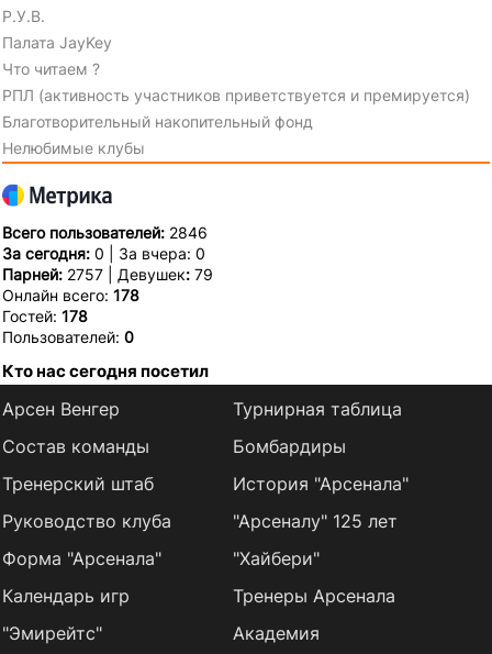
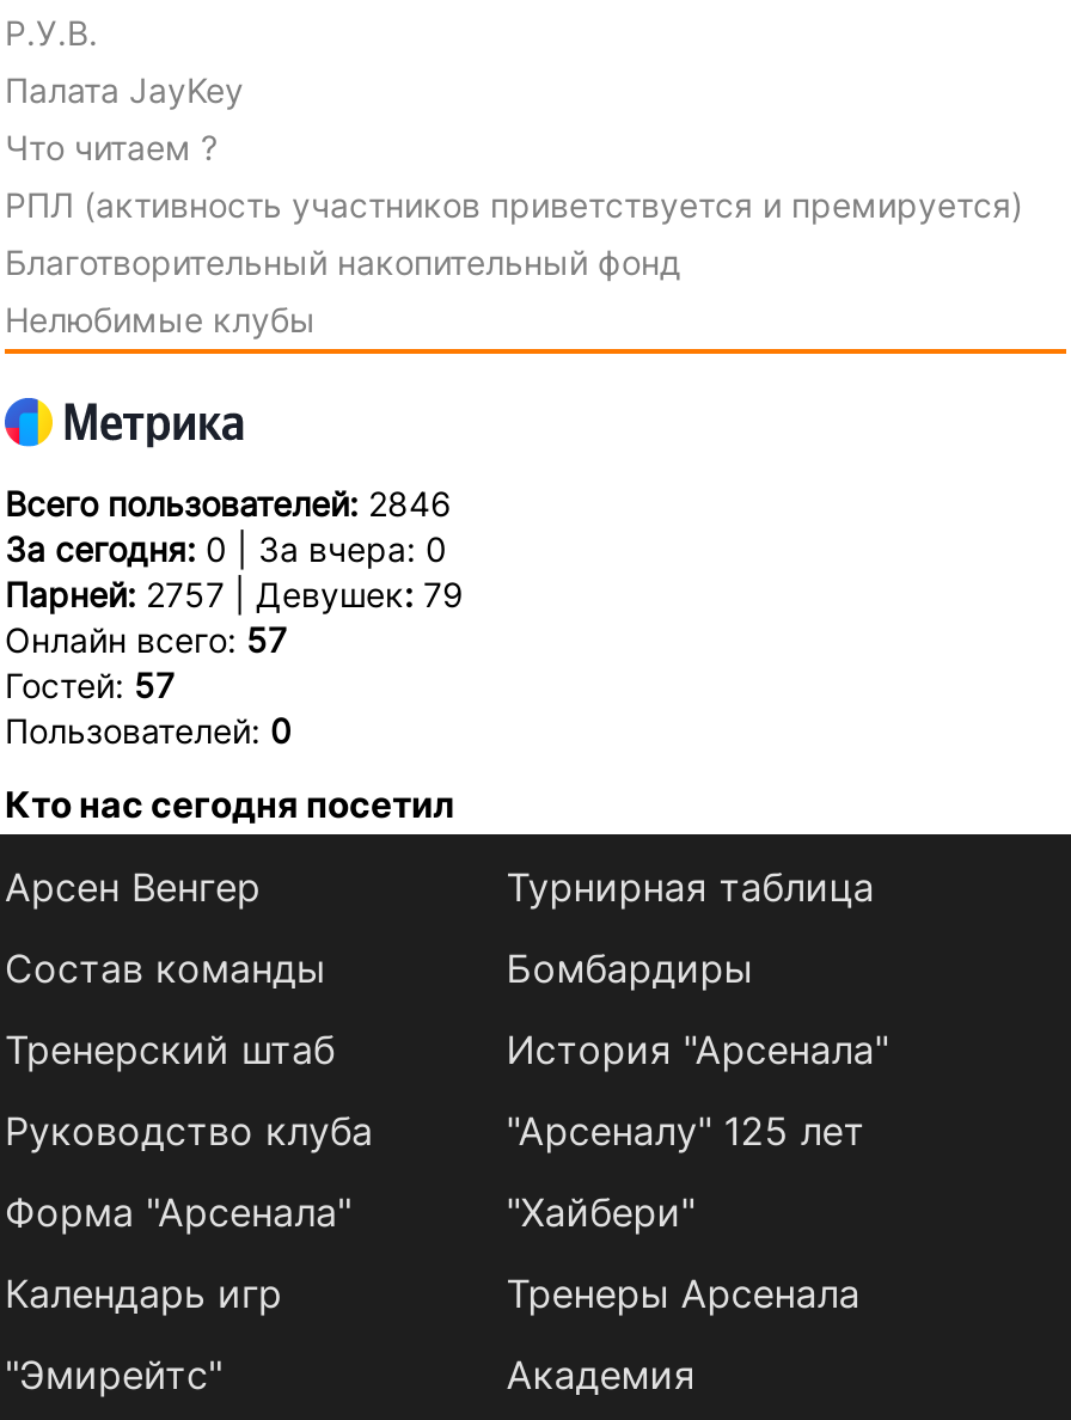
- Онлайн всего: 178
+ Онлайн всего: 57

- Гостей: 178
+ Гостей: 57
